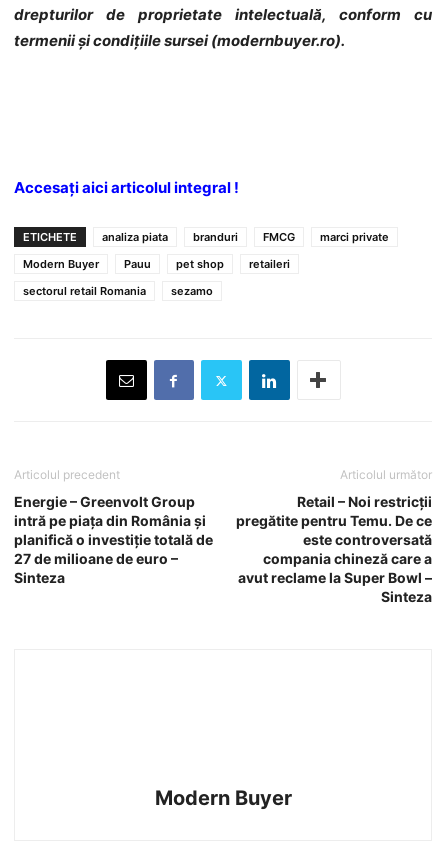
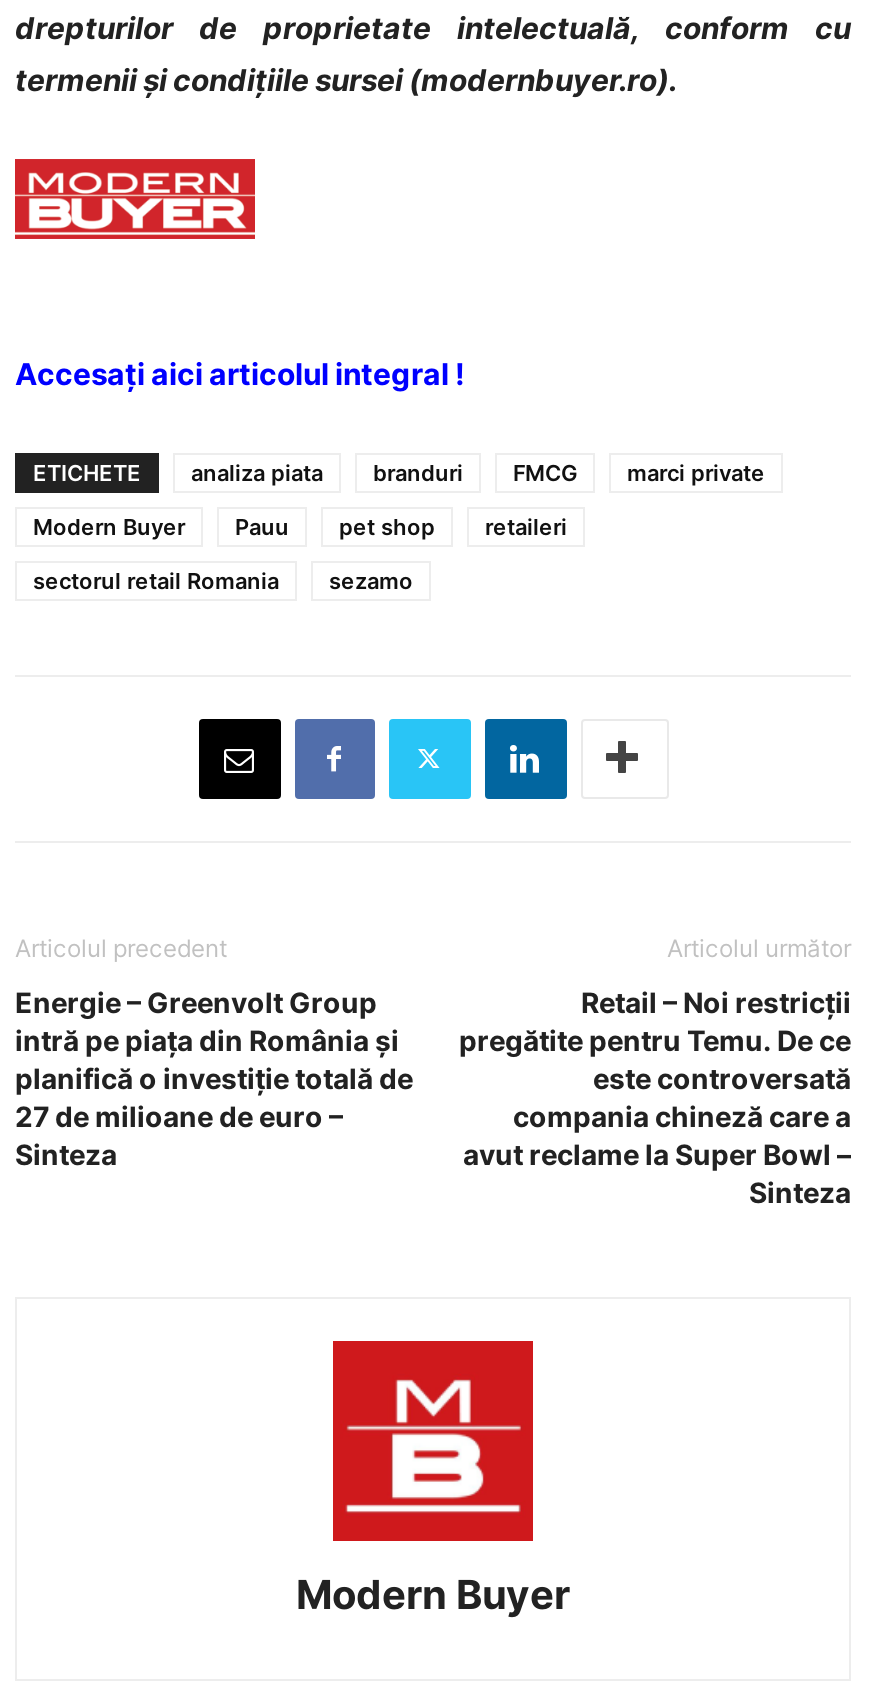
+ [image]

+ [image]
